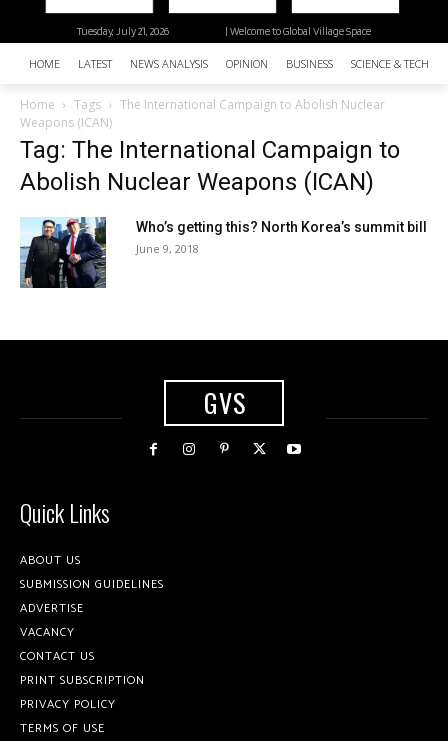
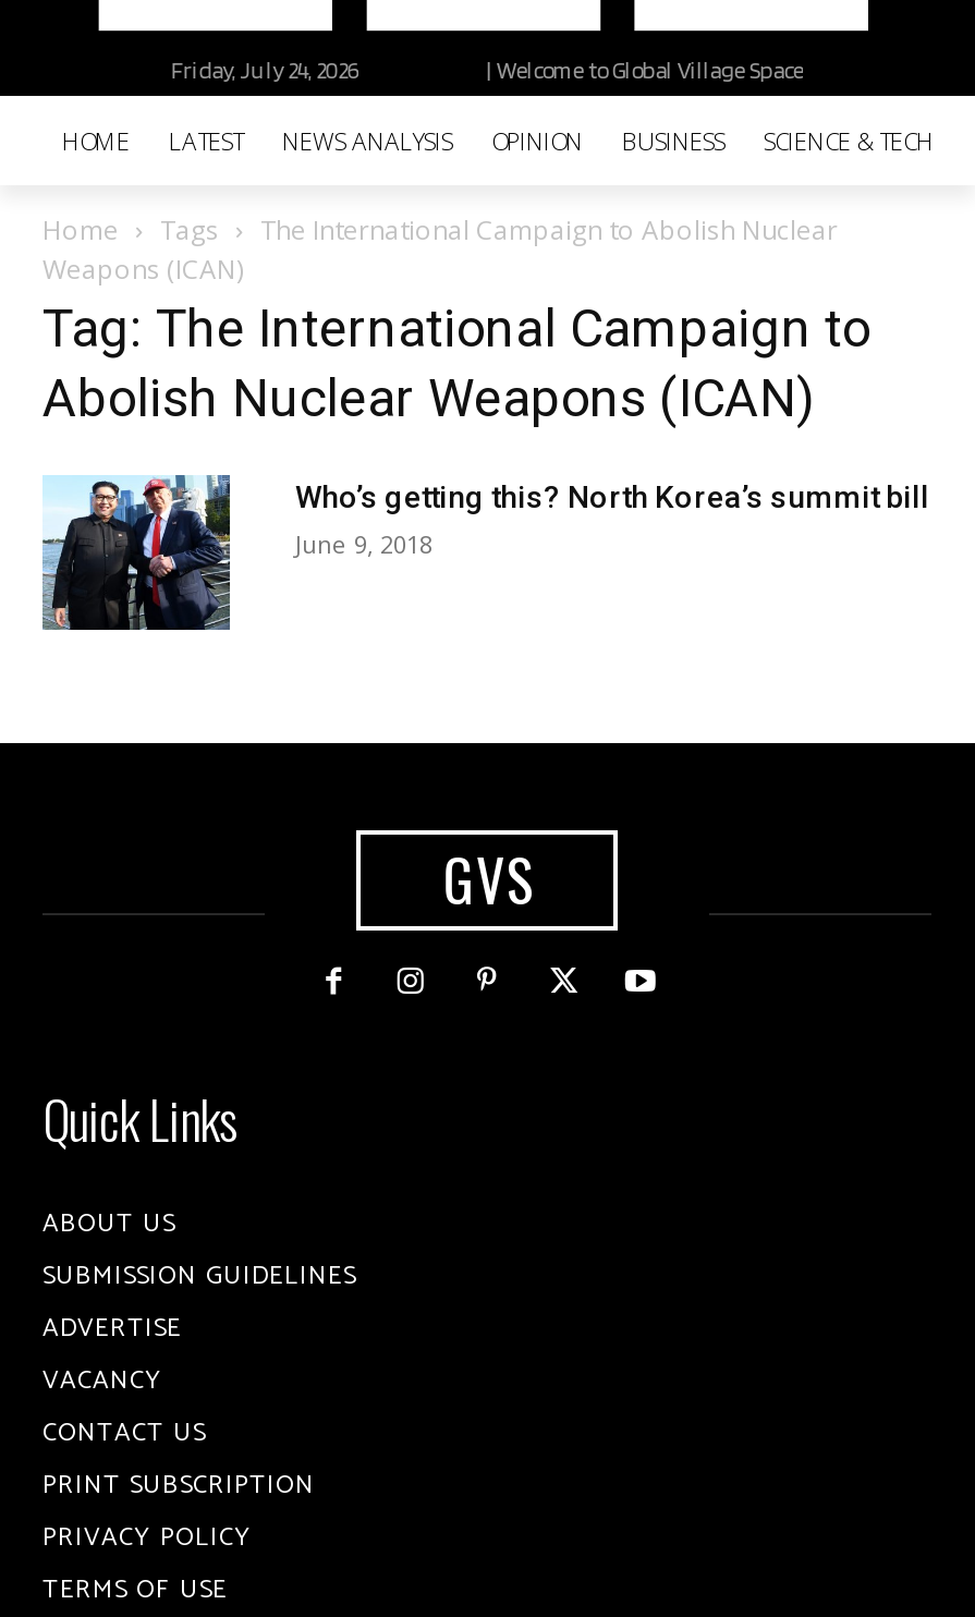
- Tuesday, July 21, 2026
+ Friday, July 24, 2026
